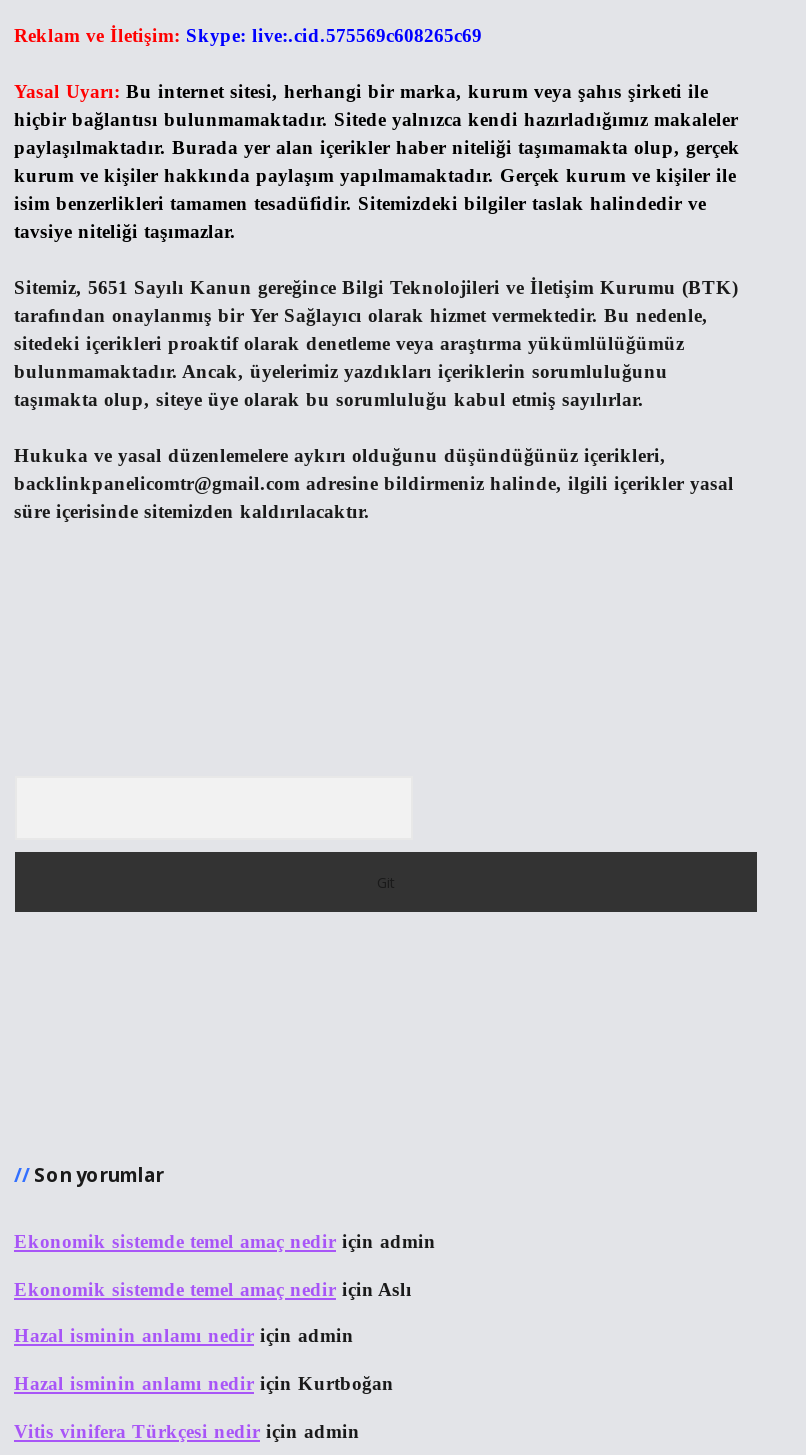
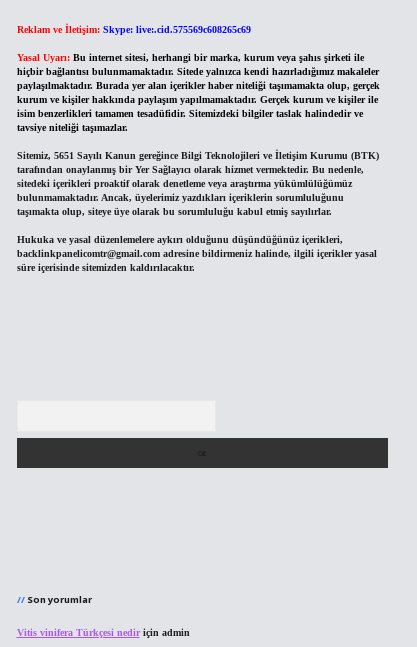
- Ekonomik sistemde temel amaç nedir için admin
- Ekonomik sistemde temel amaç nedir için Aslı
- Hazal isminin anlamı nedir için admin
- Hazal isminin anlamı nedir için Kurtboğan
